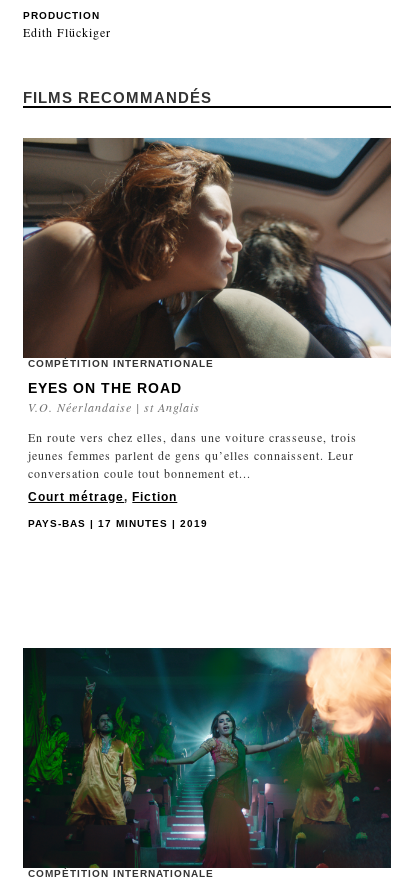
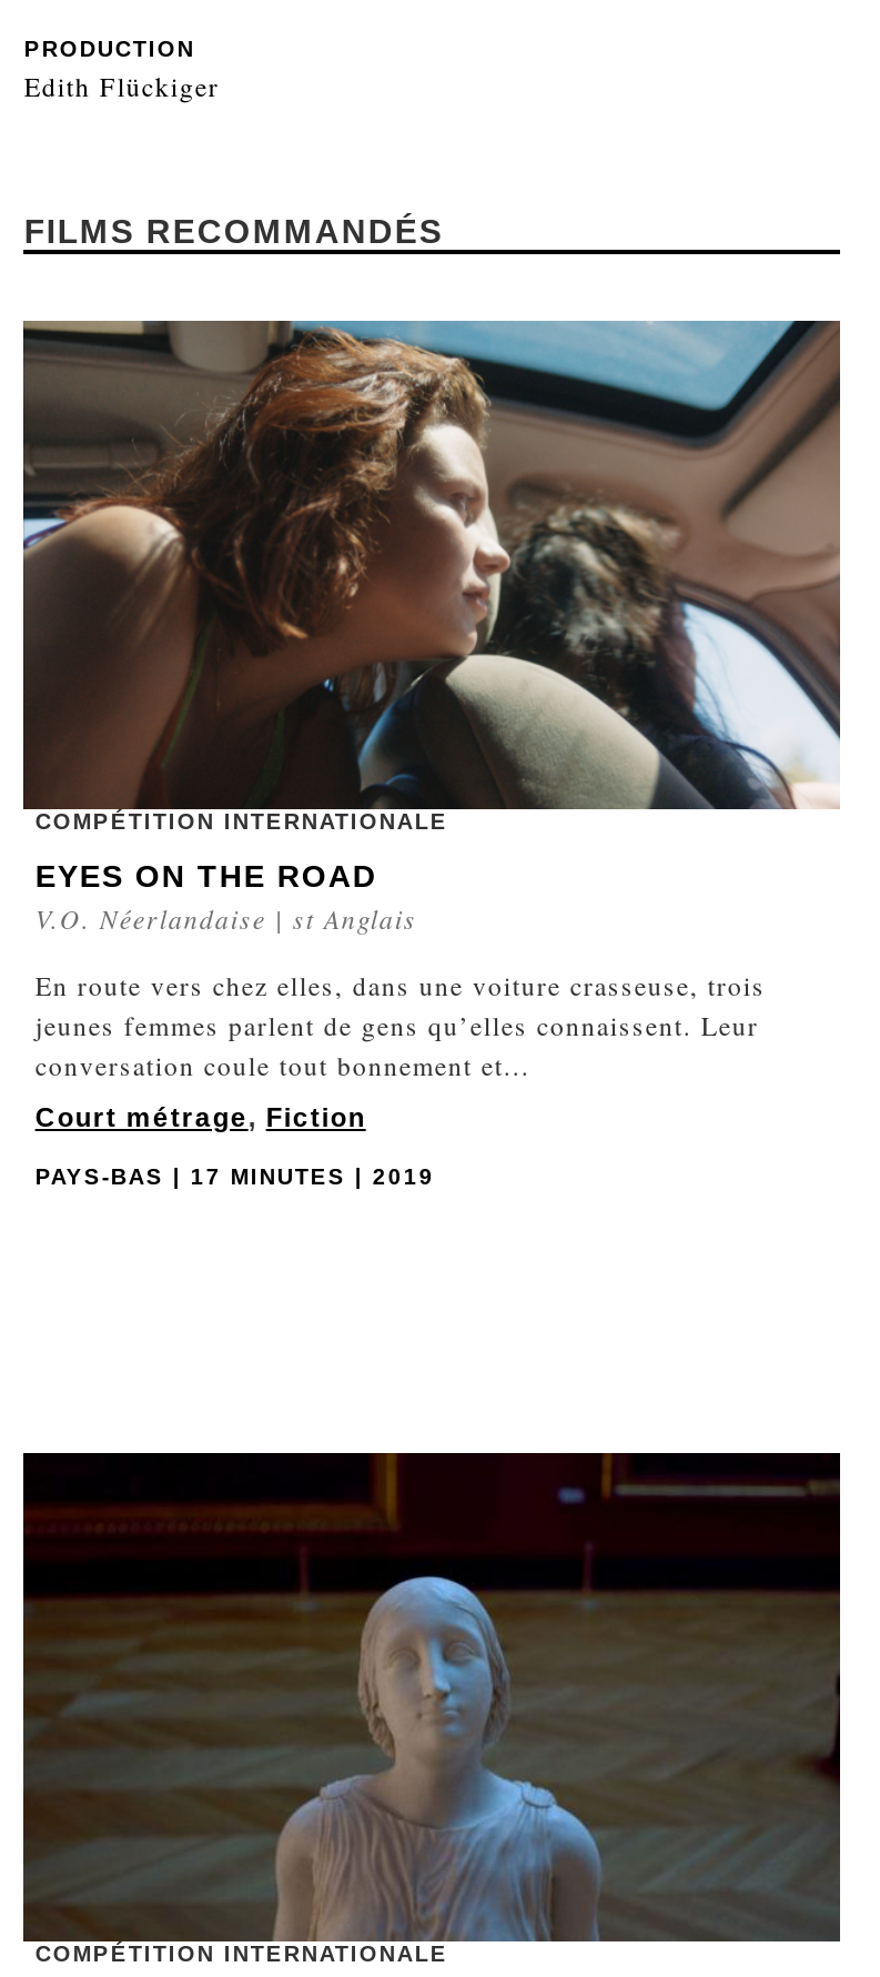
- [image]
+ [image]
